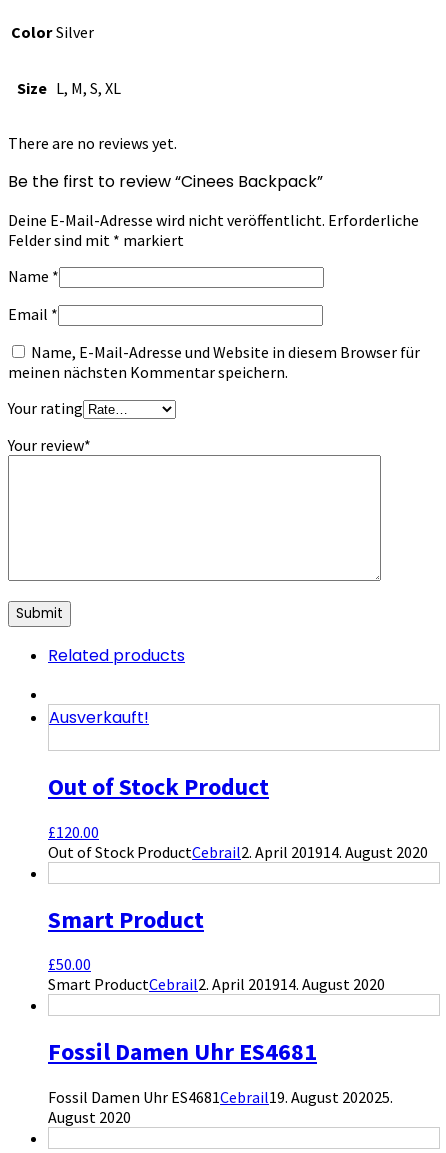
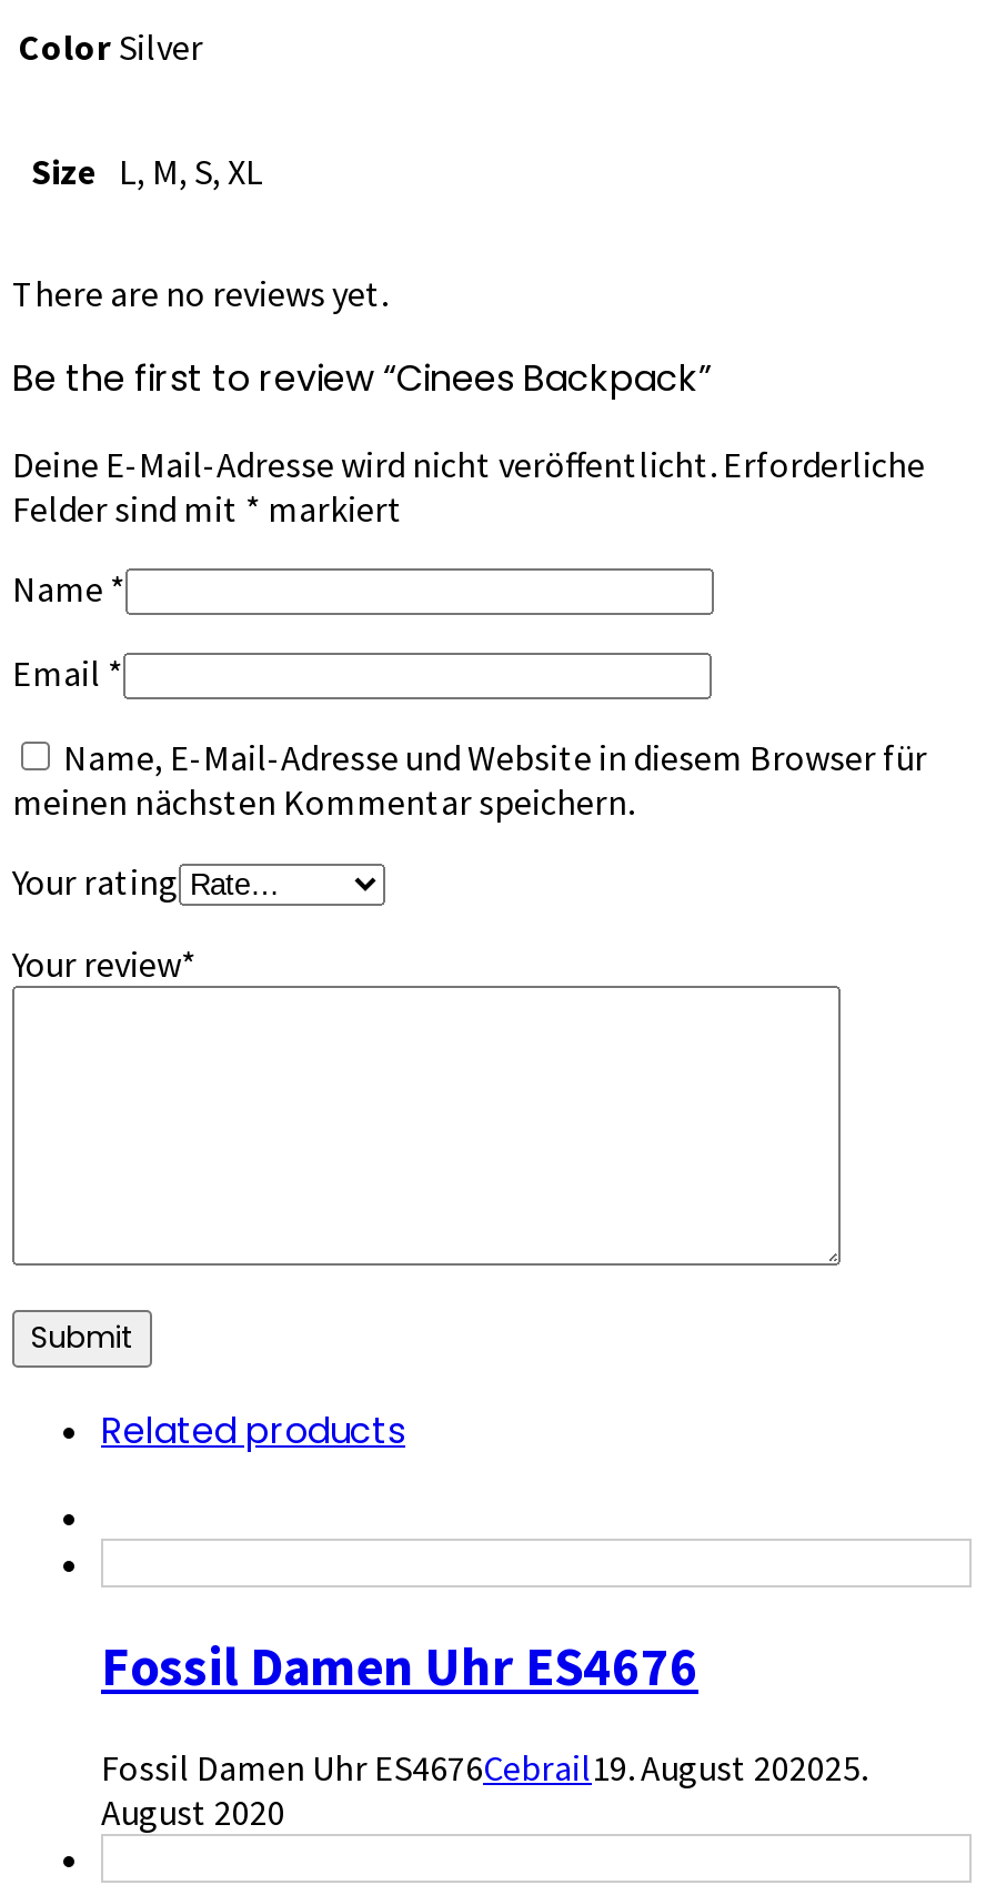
- Ausverkauft!
- Out of Stock Product
- £120.00
- Out of Stock ProductCebrail2. April 201914. August 2020
- Smart Product
- £50.00
- Smart ProductCebrail2. April 201914. August 2020
- Fossil Damen Uhr ES4681
- Fossil Damen Uhr ES4681Cebrail19. August 202025.
+ Fossil Damen Uhr ES4676
+ Fossil Damen Uhr ES4676Cebrail 19. August 202025.
